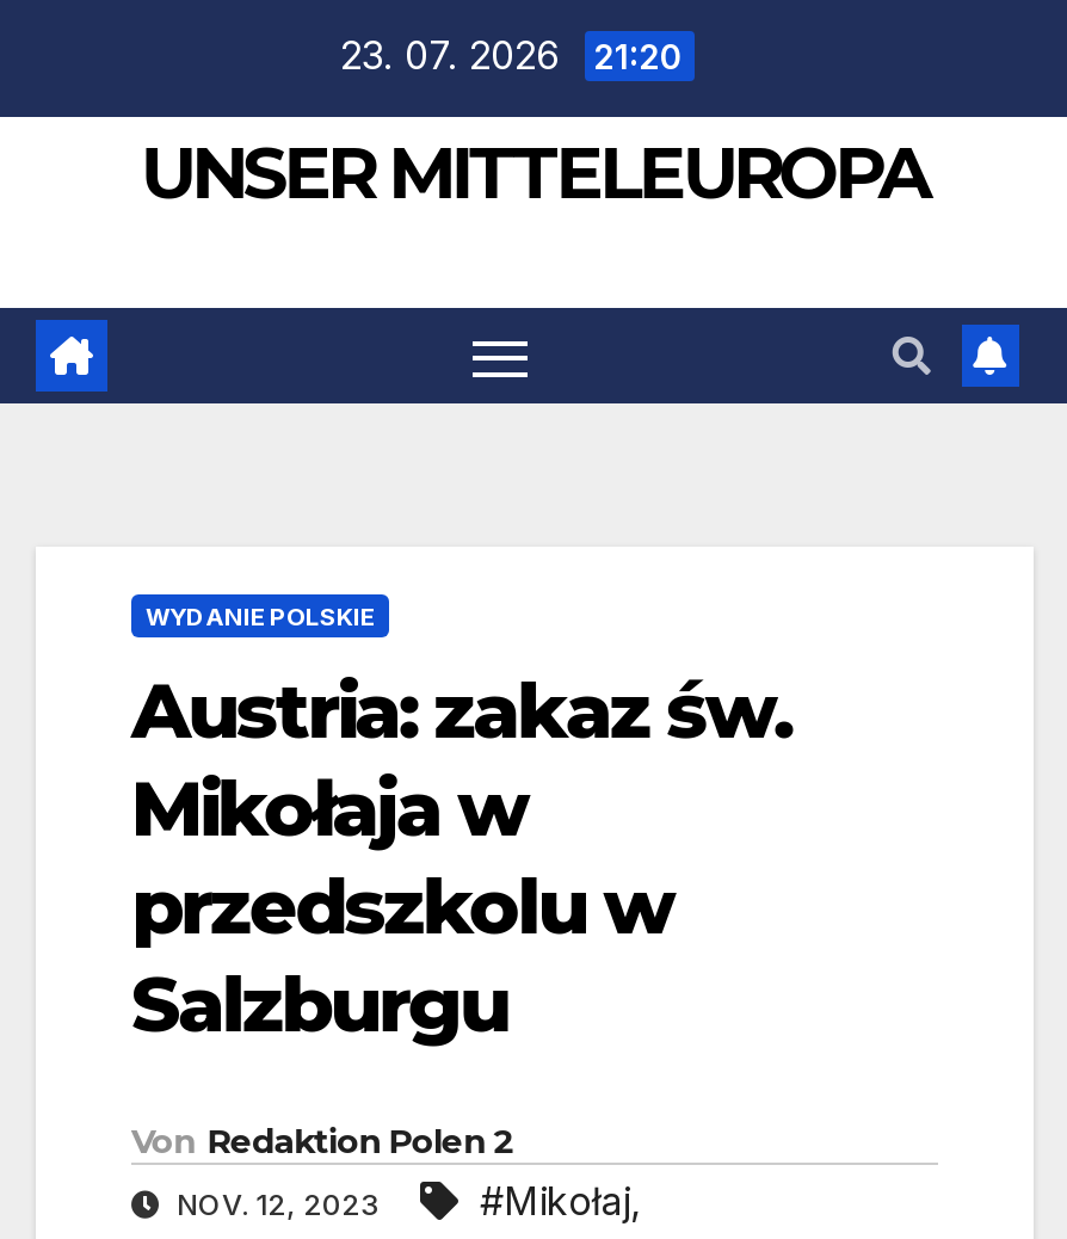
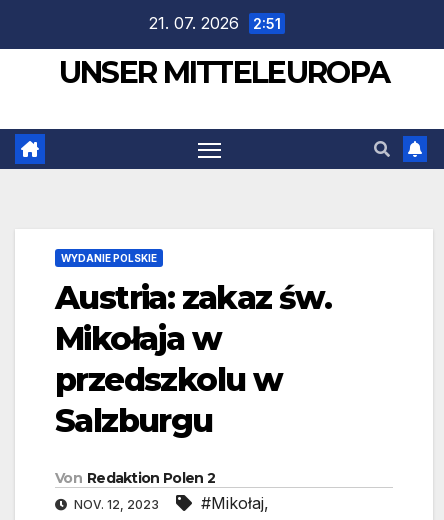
- 23. 07. 2026 21:20
+ 21. 07. 2026 2:51
